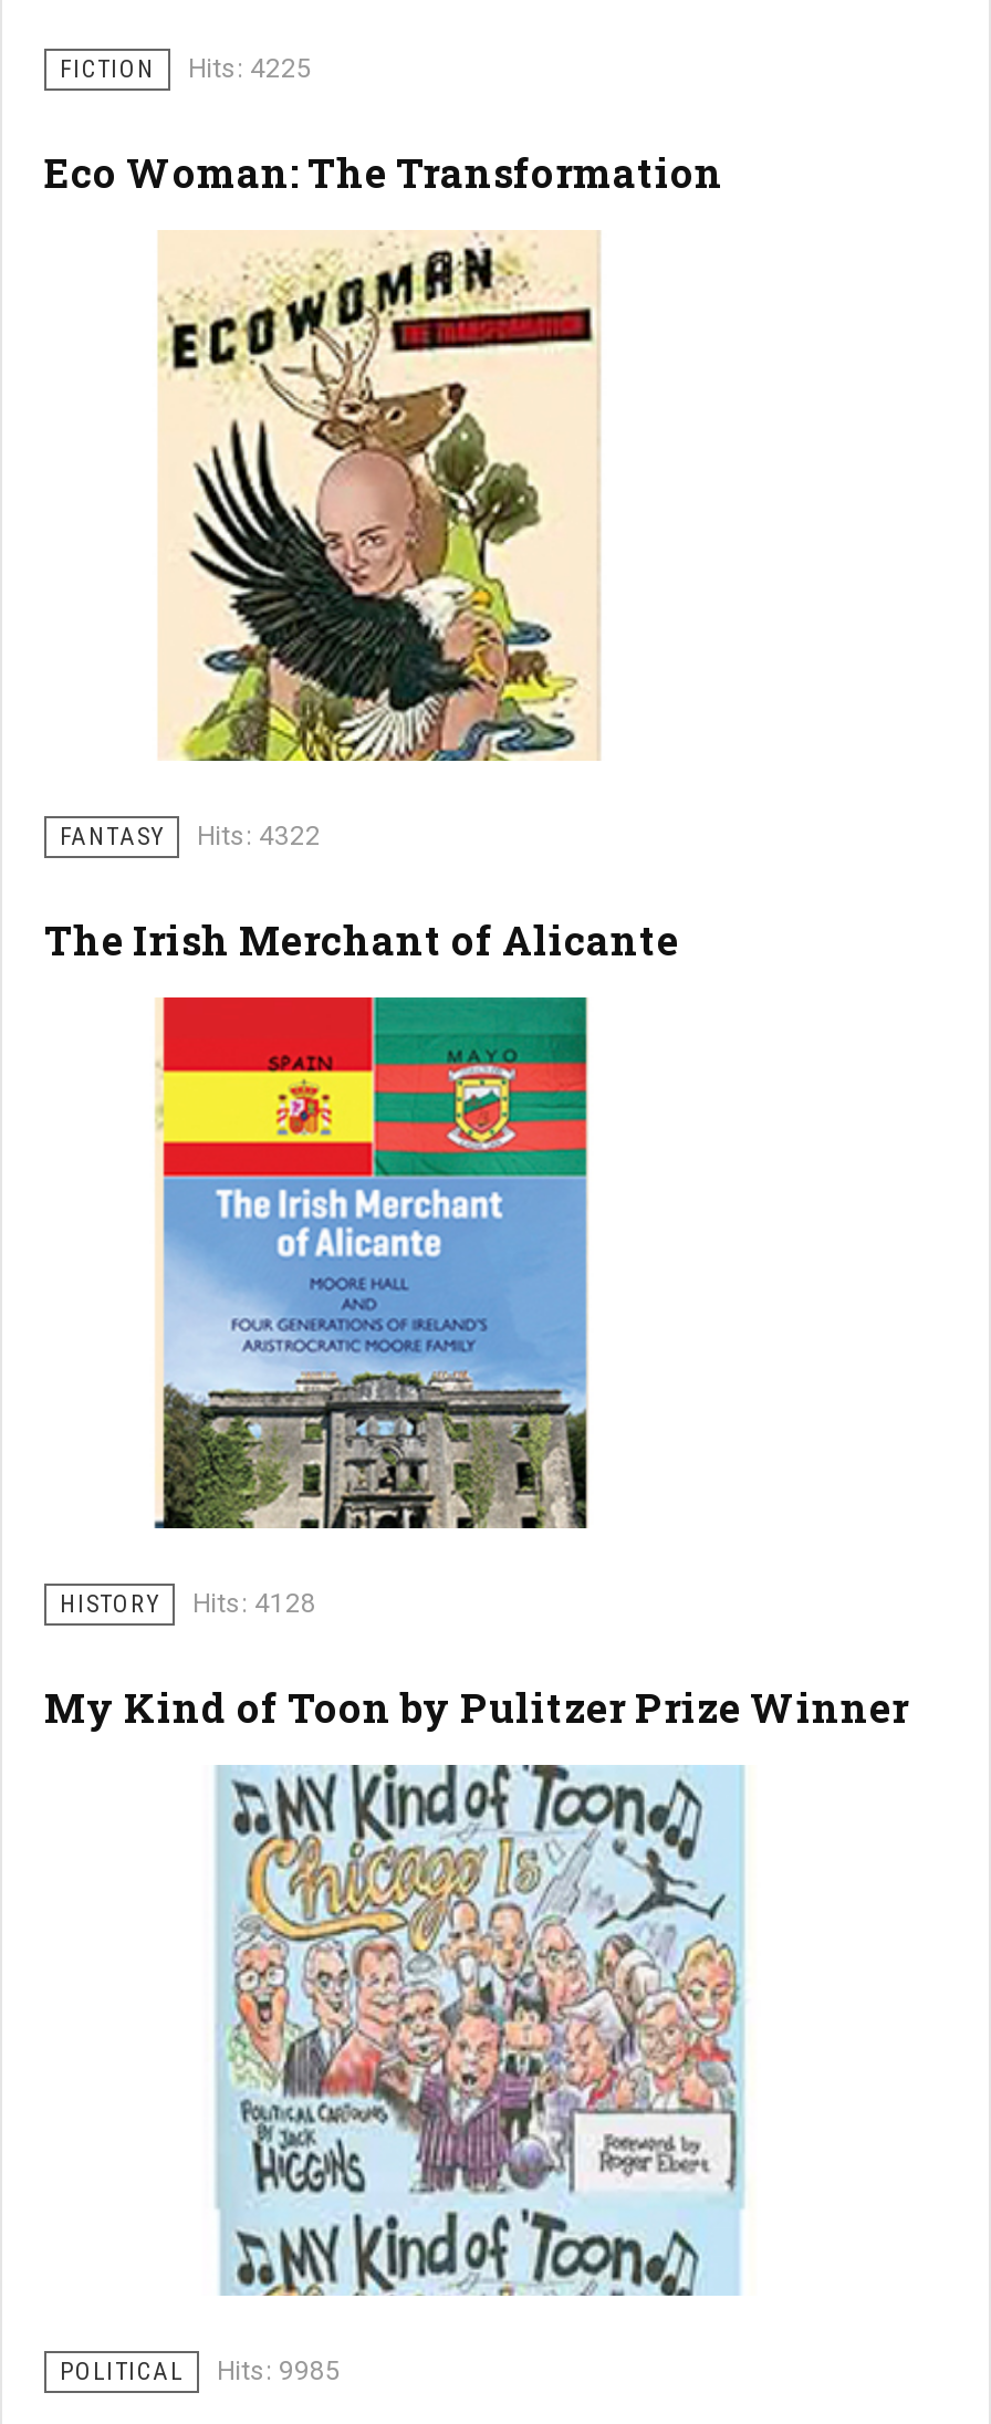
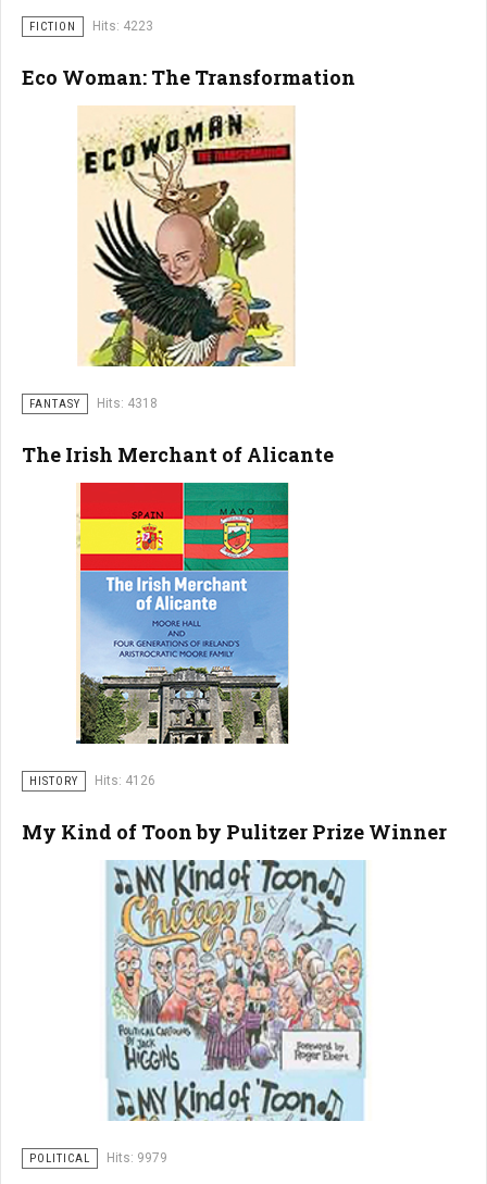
- FICTION Hits: 4225
+ FICTION Hits: 4223

- FANTASY Hits: 4322
+ FANTASY Hits: 4318

- HISTORY Hits: 4128
+ HISTORY Hits: 4126

- POLITICAL Hits: 9985
+ POLITICAL Hits: 9979
